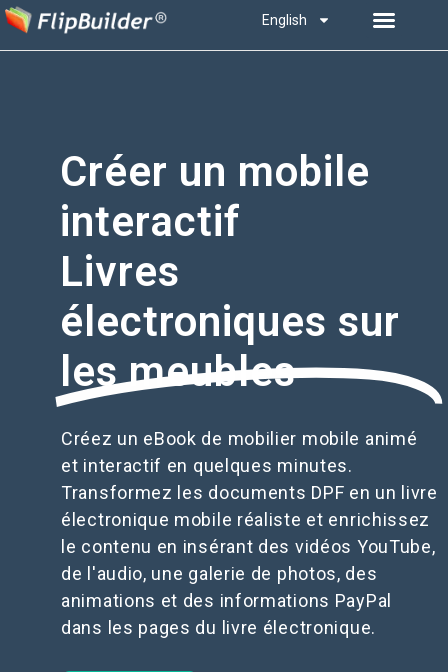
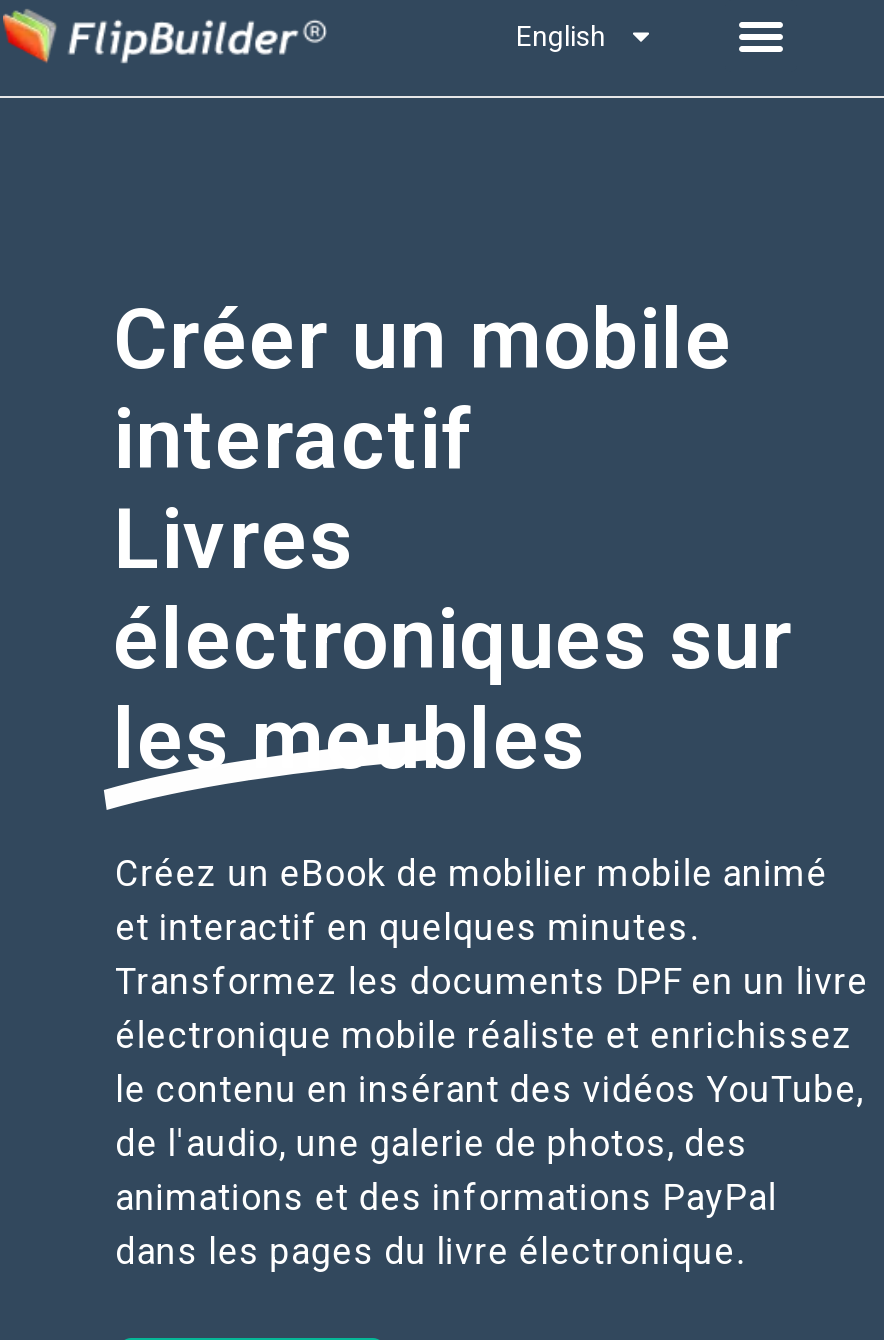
- [image]
